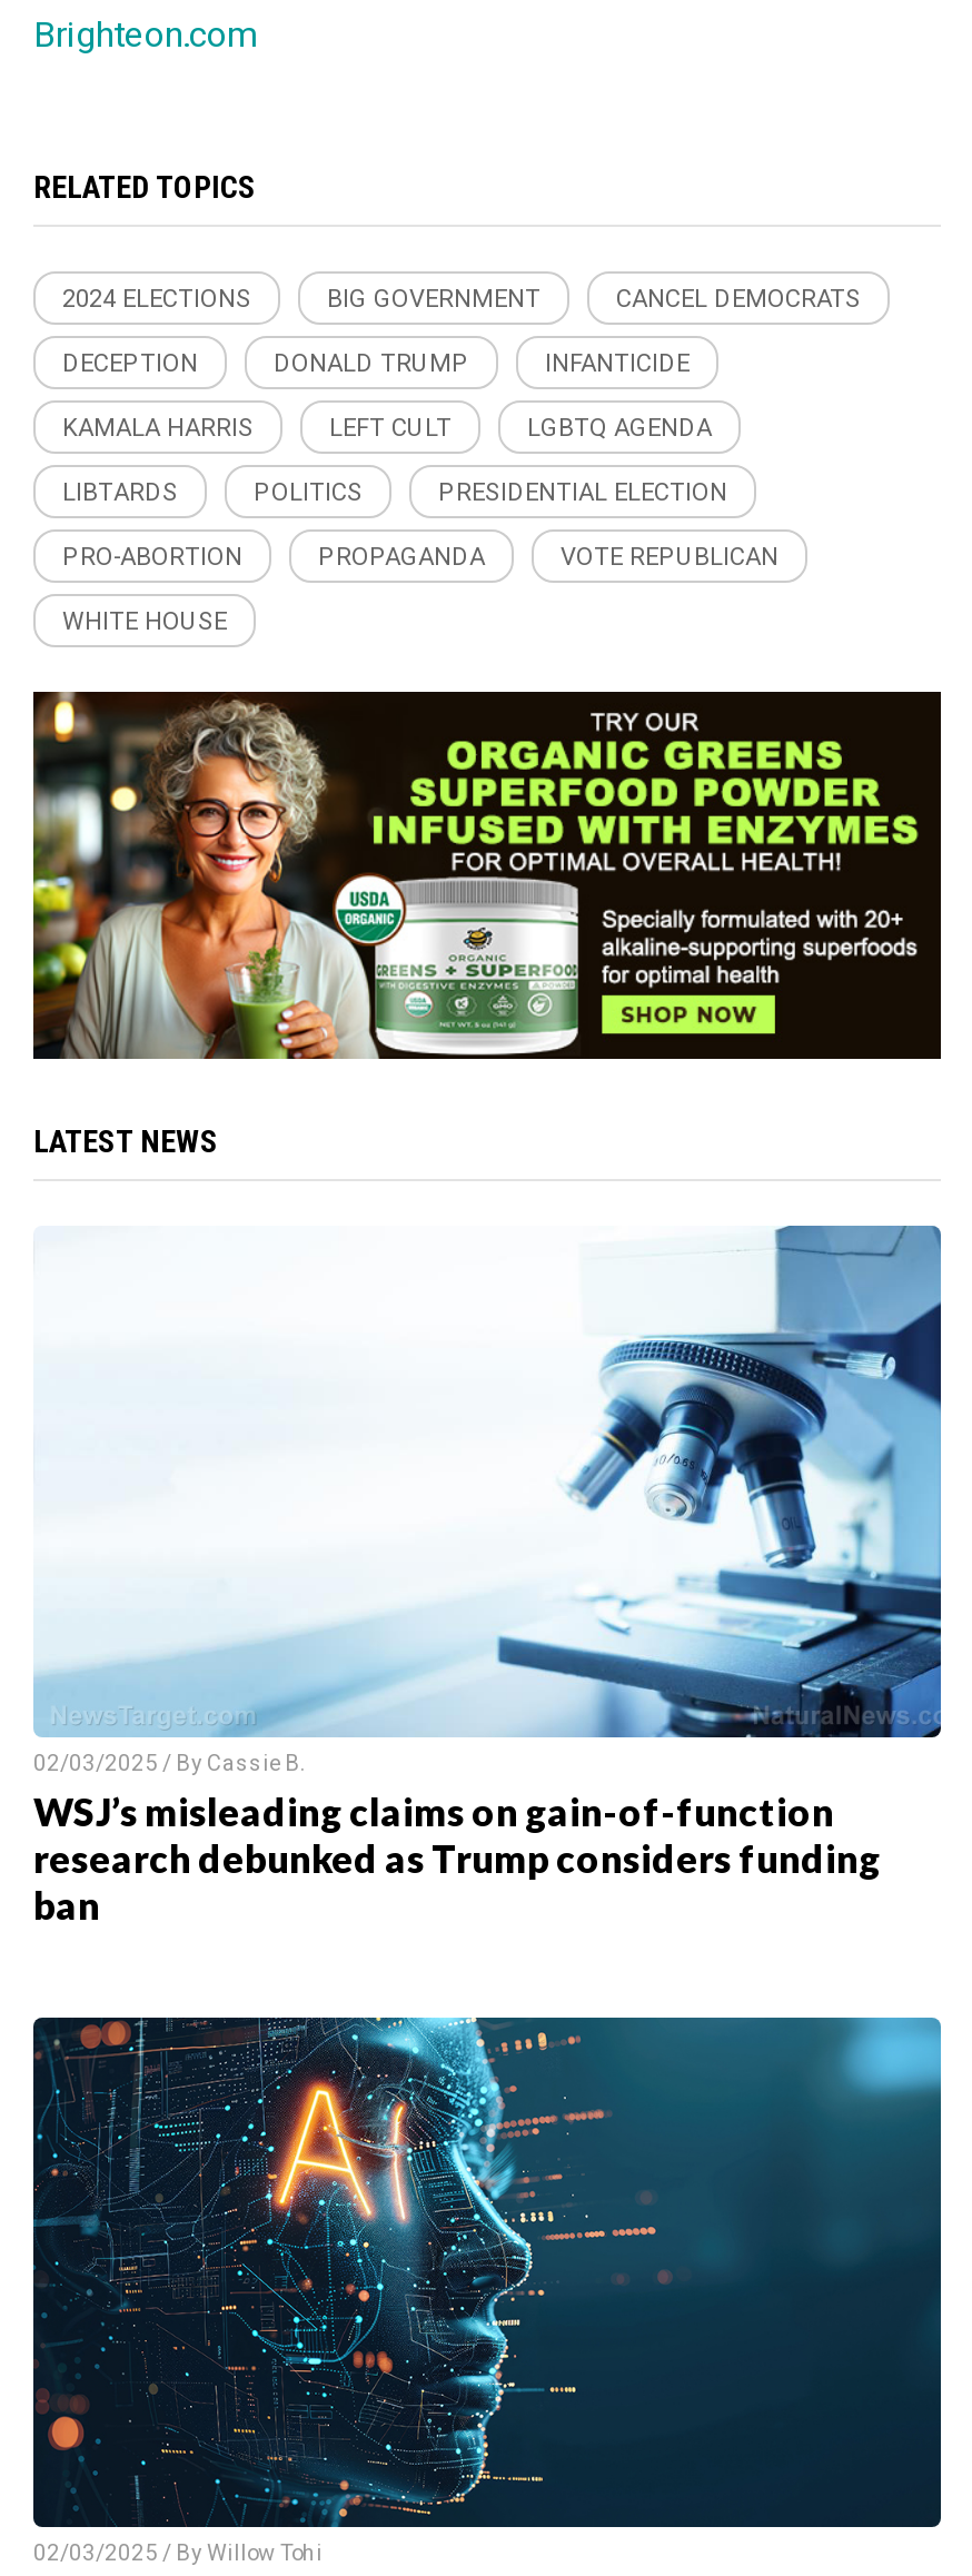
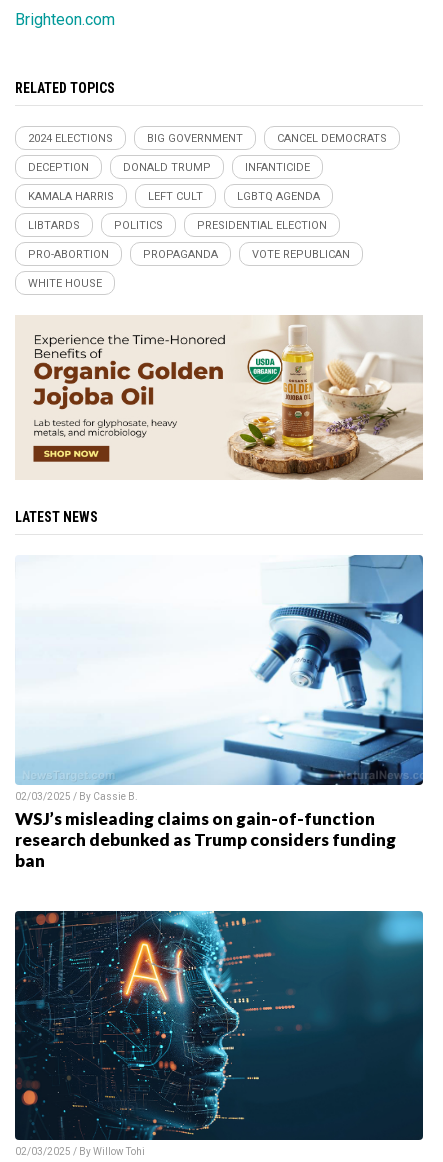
- [image]
+ [image]
